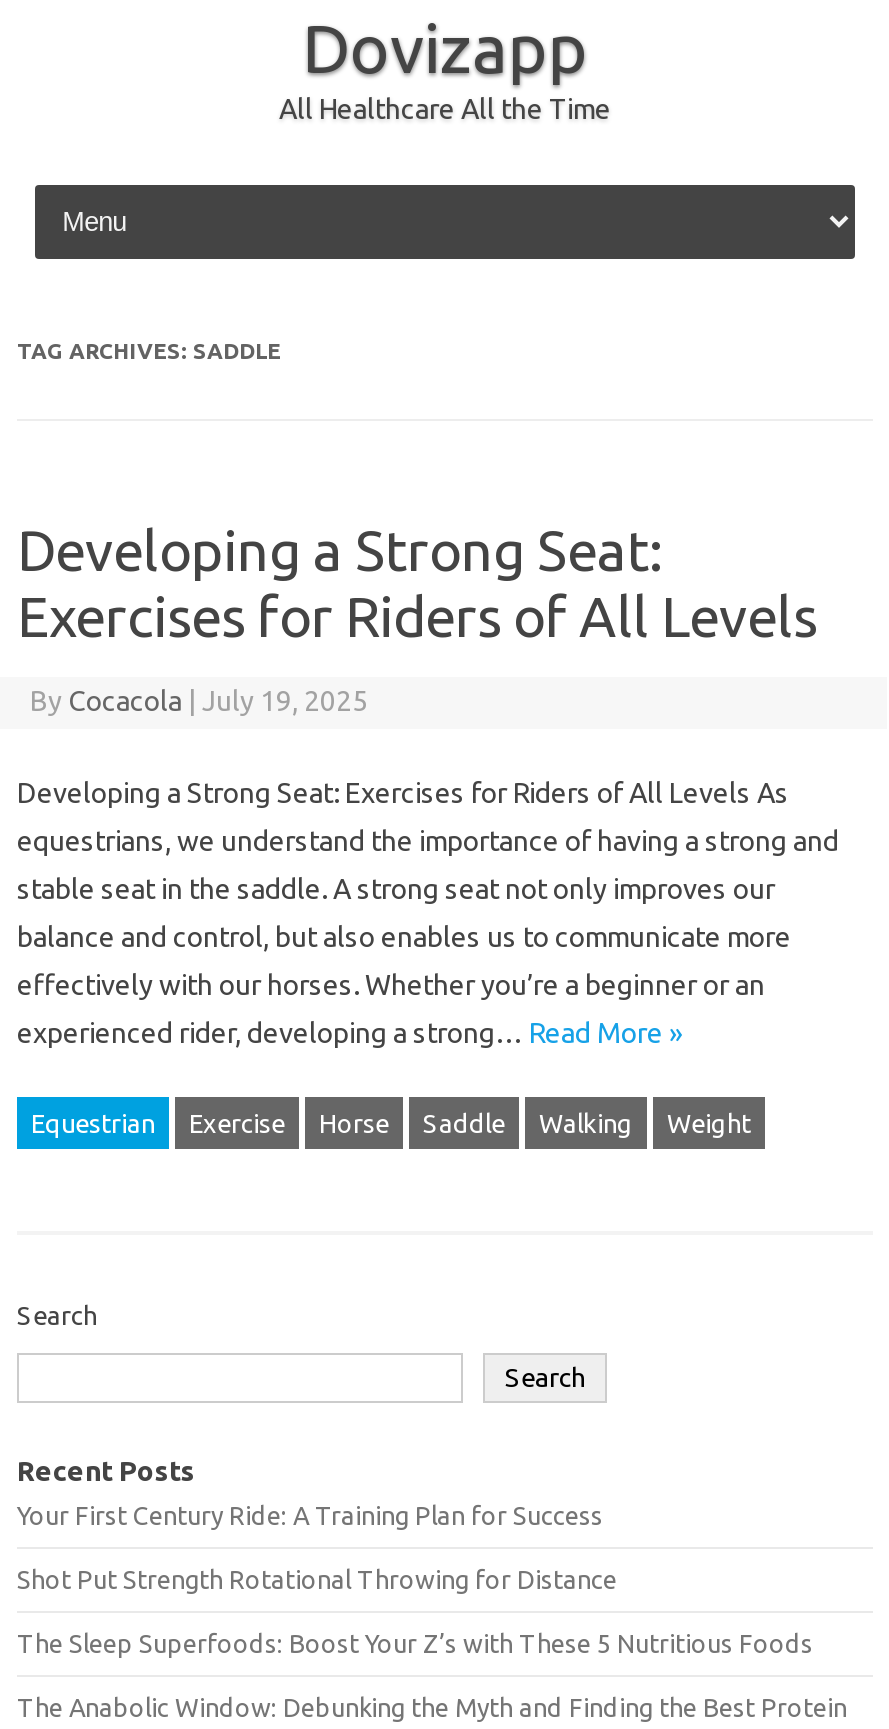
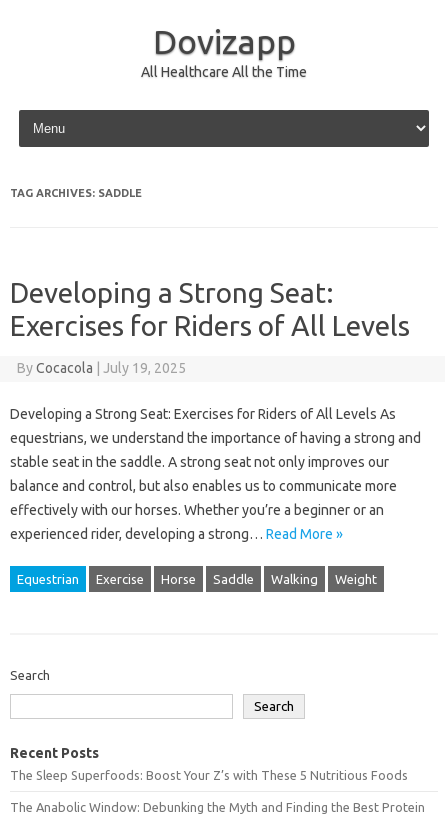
- Your First Century Ride: A Training Plan for Success
- Shot Put Strength Rotational Throwing for Distance
